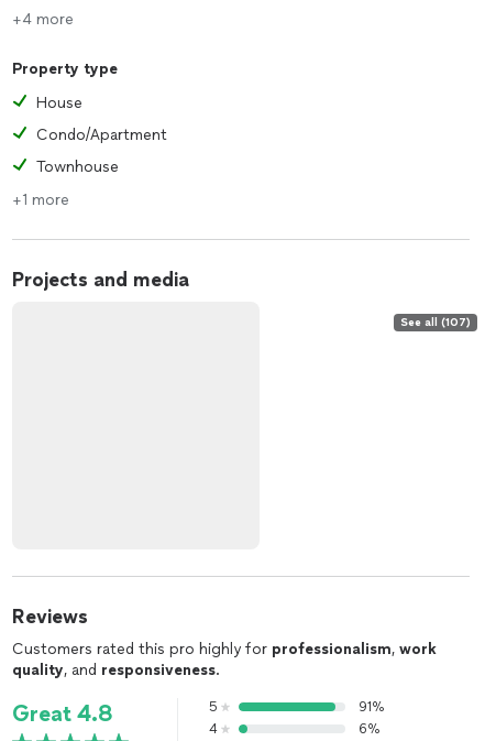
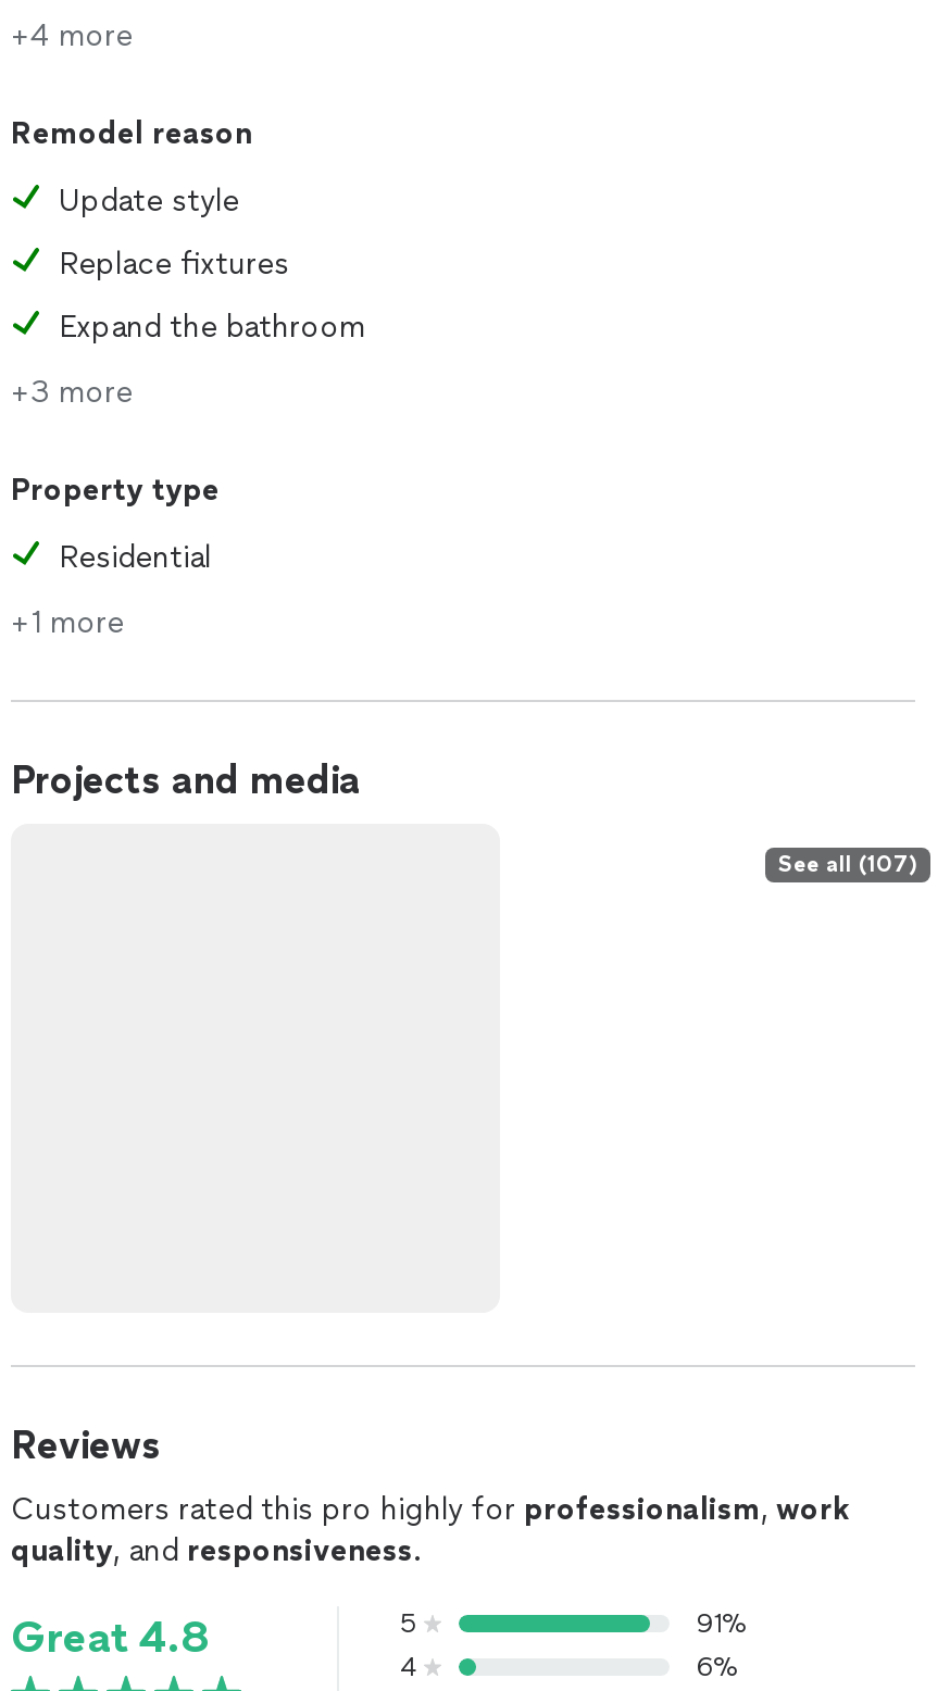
+ Remodel reason
+ Update style
+ Replace fixtures
+ Expand the bathroom
+ +3 more

moved down: Property type

- House
- Condo/Apartment
- Townhouse
+ Residential
